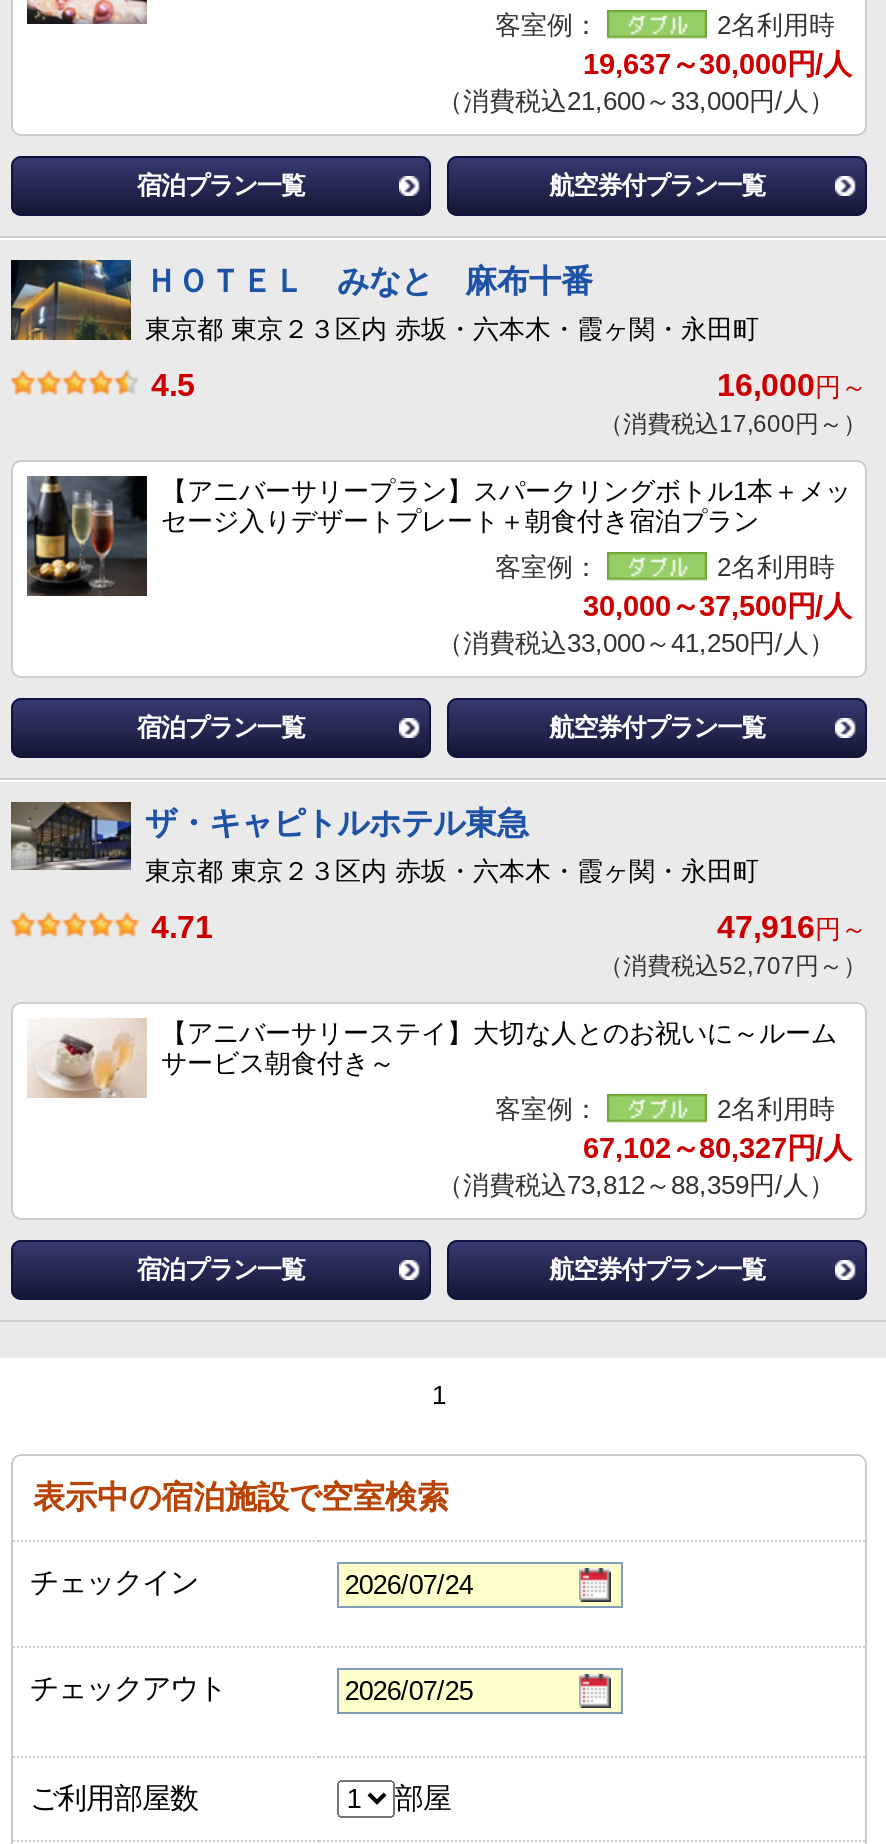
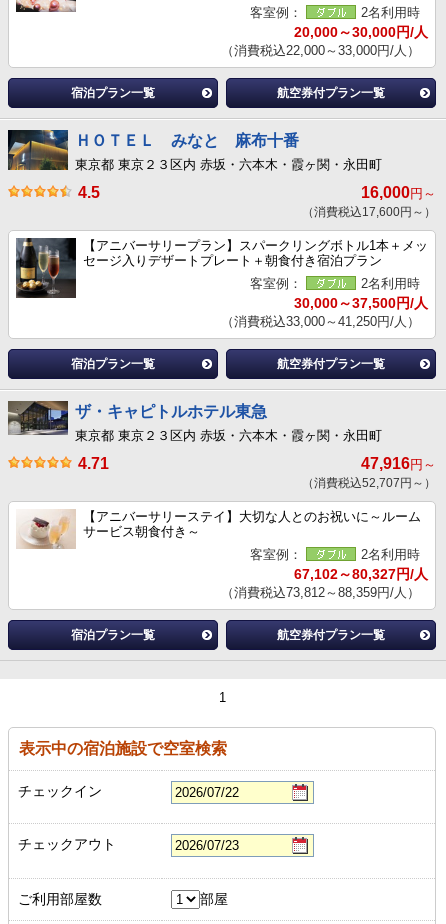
- 19,637～30,000円/人
+ 20,000～30,000円/人

- （消費税込21,600～33,000円/人）
+ （消費税込22,000～33,000円/人）
